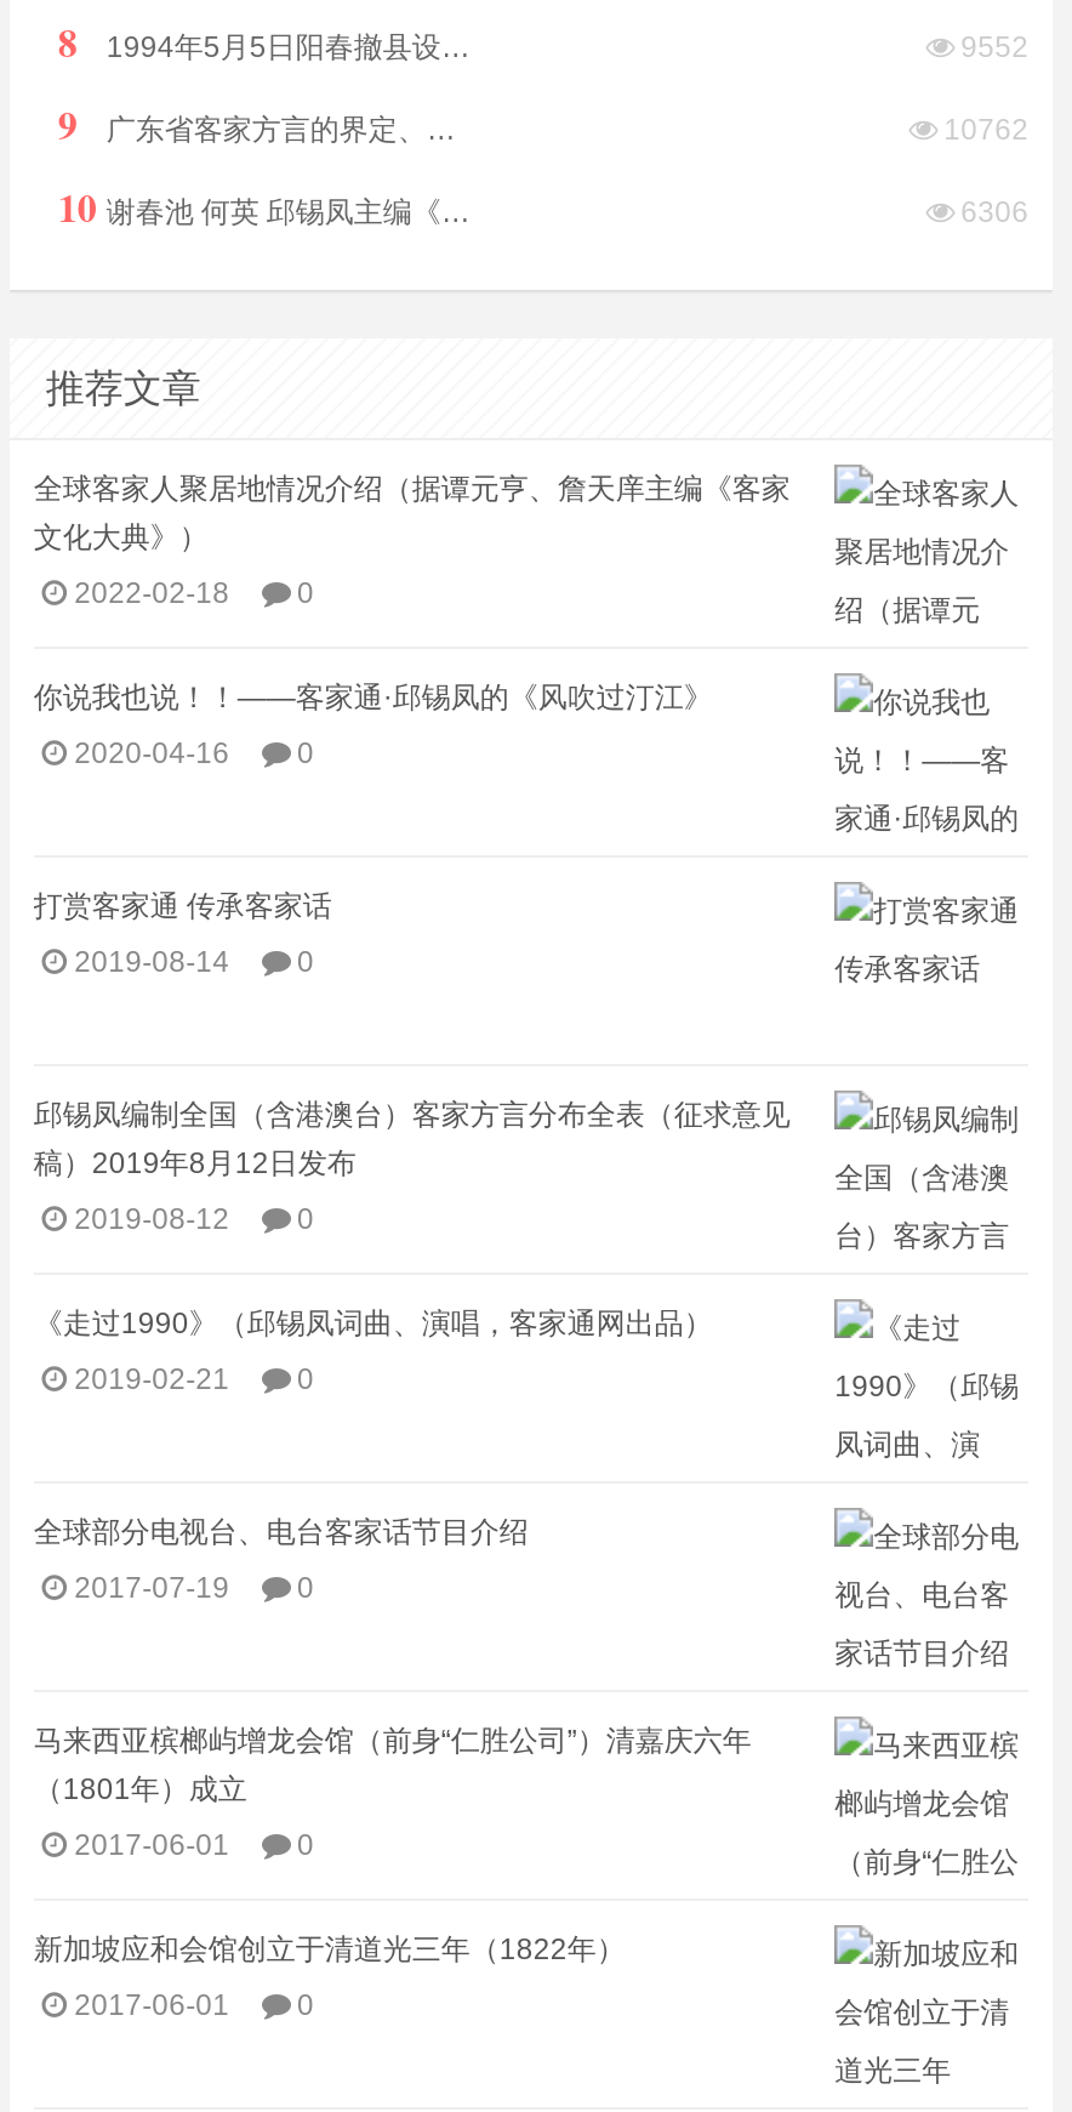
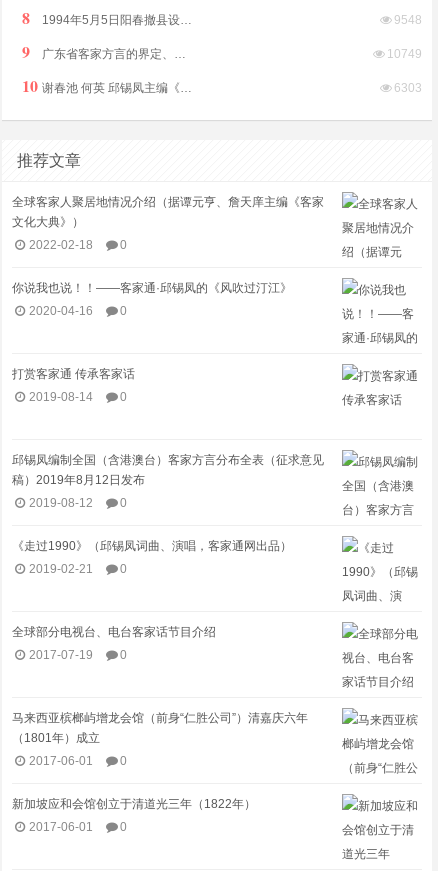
- 9552
+ 9548

- 10762
+ 10749

- 6306
+ 6303
